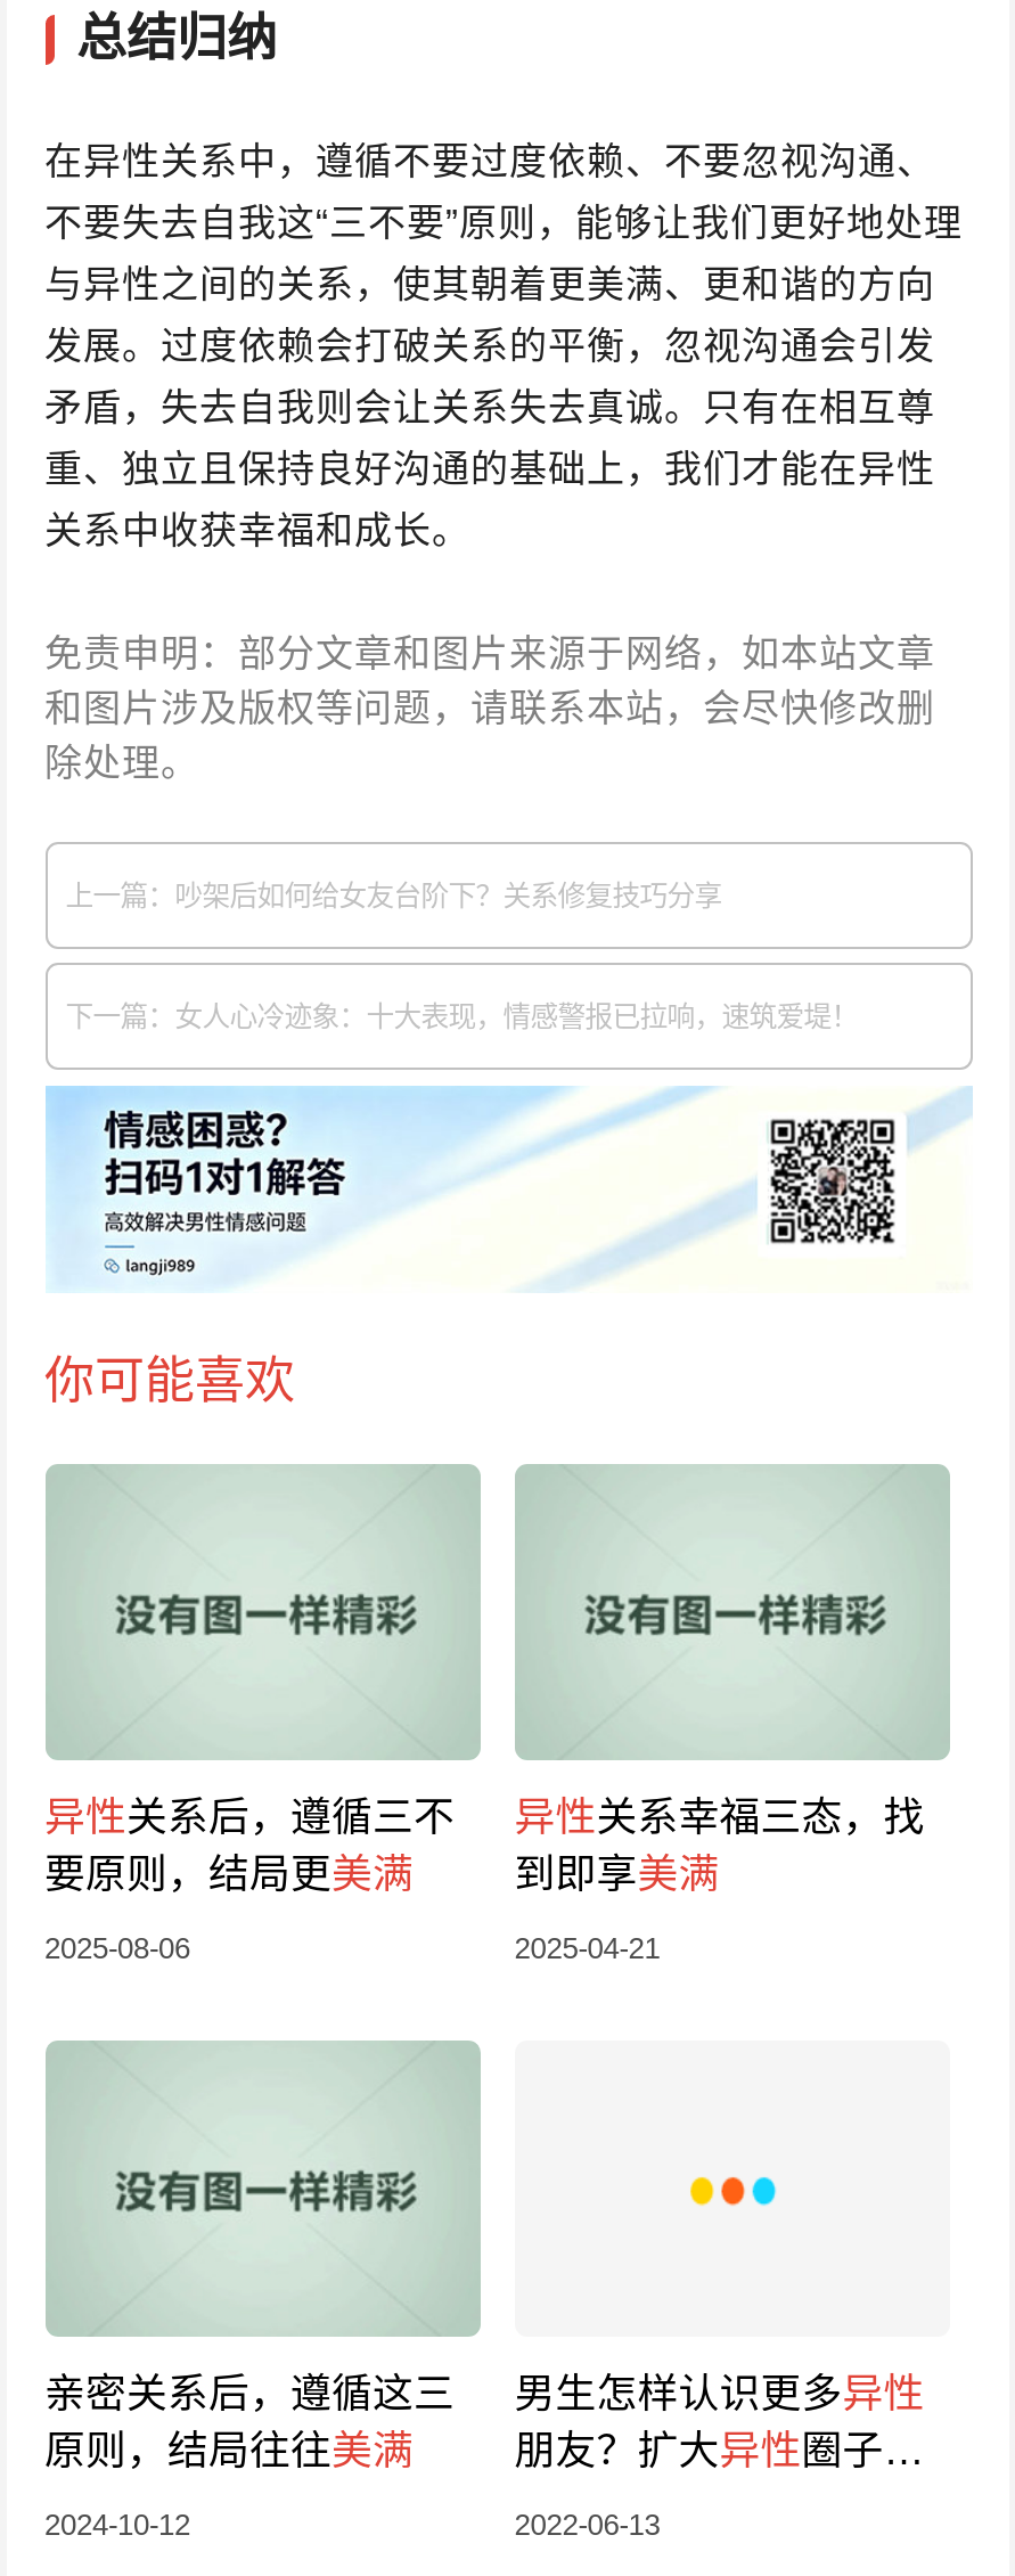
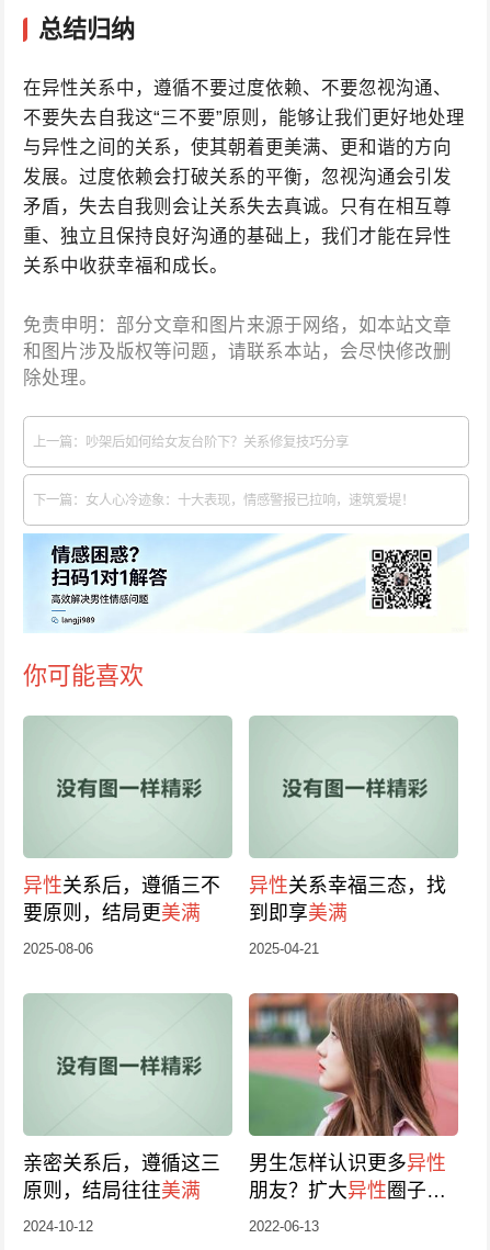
+ [image]
